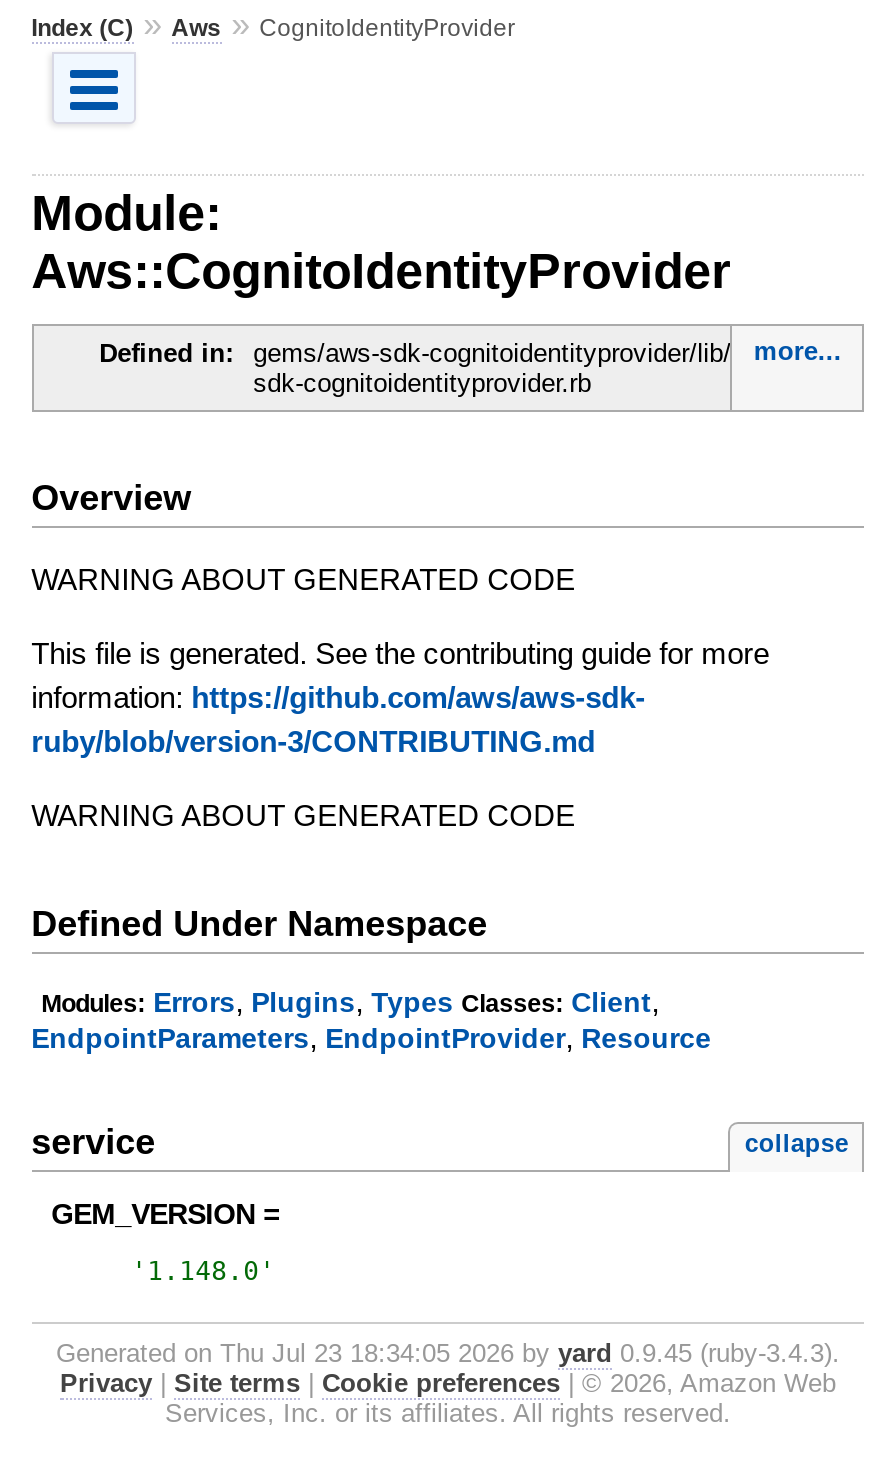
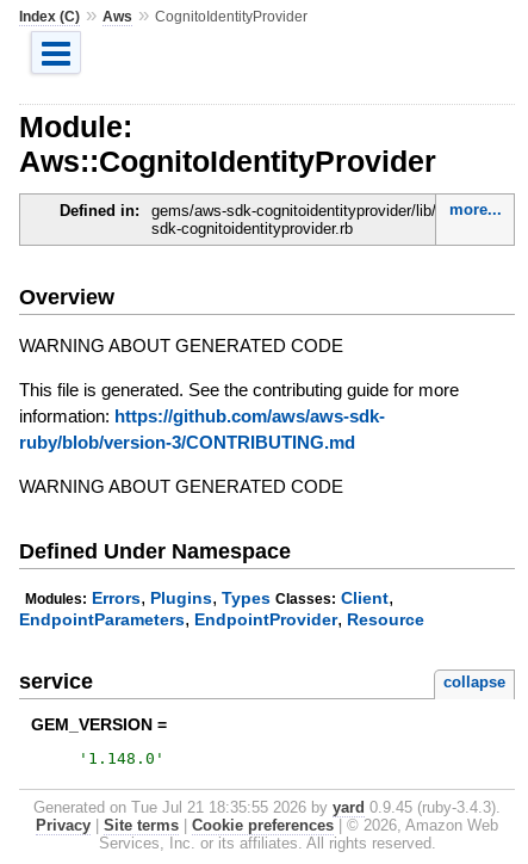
- Generated on Thu Jul 23 18:34:05 2026 by yard 0.9.45 (ruby-3.4.3).
+ Generated on Tue Jul 21 18:35:55 2026 by yard 0.9.45 (ruby-3.4.3).
